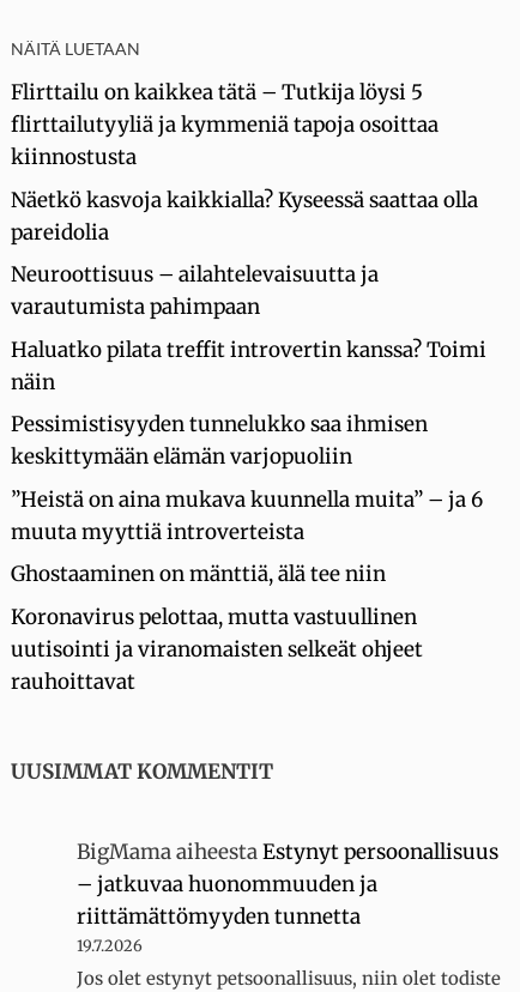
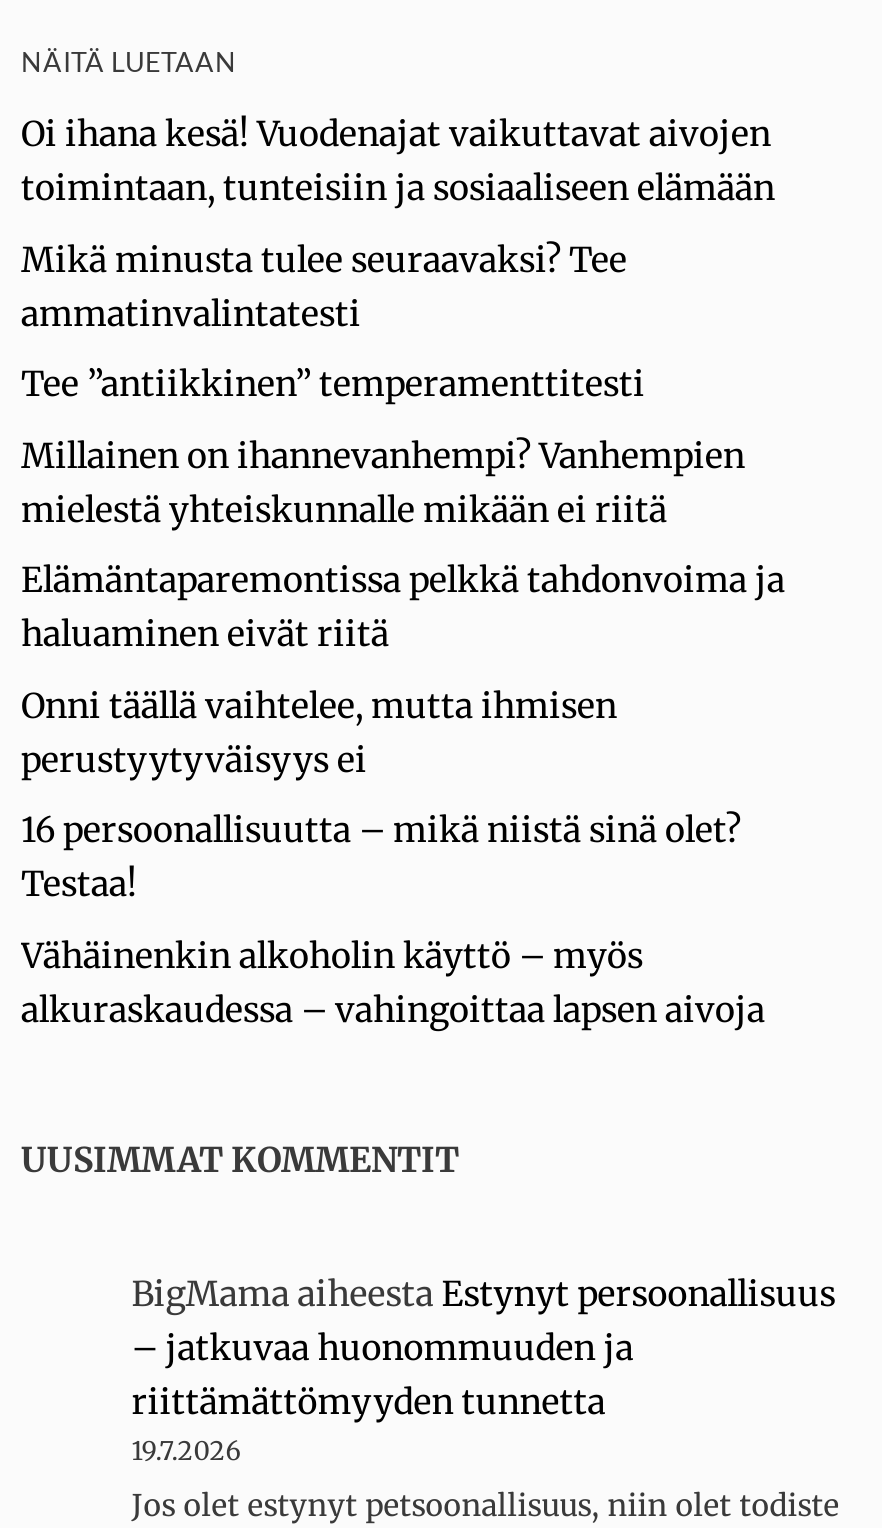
- Flirttailu on kaikkea tätä – Tutkija löysi 5
- flirttailutyyliä ja kymmeniä tapoja osoittaa
- kiinnostusta
+ Oi ihana kesä! Vuodenajat vaikuttavat aivojen
+ toimintaan, tunteisiin ja sosiaaliseen elämään

- Näetkö kasvoja kaikkialla? Kyseessä saattaa olla
- pareidolia
+ Mikä minusta tulee seuraavaksi? Tee
+ ammatinvalintatesti

- Neuroottisuus – ailahtelevaisuutta ja
- varautumista pahimpaan
+ Tee ”antiikkinen” temperamenttitesti

- Haluatko pilata treffit introvertin kanssa? Toimi
- näin
+ Millainen on ihannevanhempi? Vanhempien
+ mielestä yhteiskunnalle mikään ei riitä

- Pessimistisyyden tunnelukko saa ihmisen
- keskittymään elämän varjopuoliin
+ Elämäntaparemontissa pelkkä tahdonvoima ja
+ haluaminen eivät riitä

- ”Heistä on aina mukava kuunnella muita” – ja 6
- muuta myyttiä introverteista
+ Onni täällä vaihtelee, mutta ihmisen
+ perustyytyväisyys ei

- Ghostaaminen on mänttiä, älä tee niin
+ 16 persoonallisuutta – mikä niistä sinä olet?
+ Testaa!

- Koronavirus pelottaa, mutta vastuullinen
- uutisointi ja viranomaisten selkeät ohjeet
- rauhoittavat
+ Vähäinenkin alkoholin käyttö – myös
+ alkuraskaudessa – vahingoittaa lapsen aivoja
